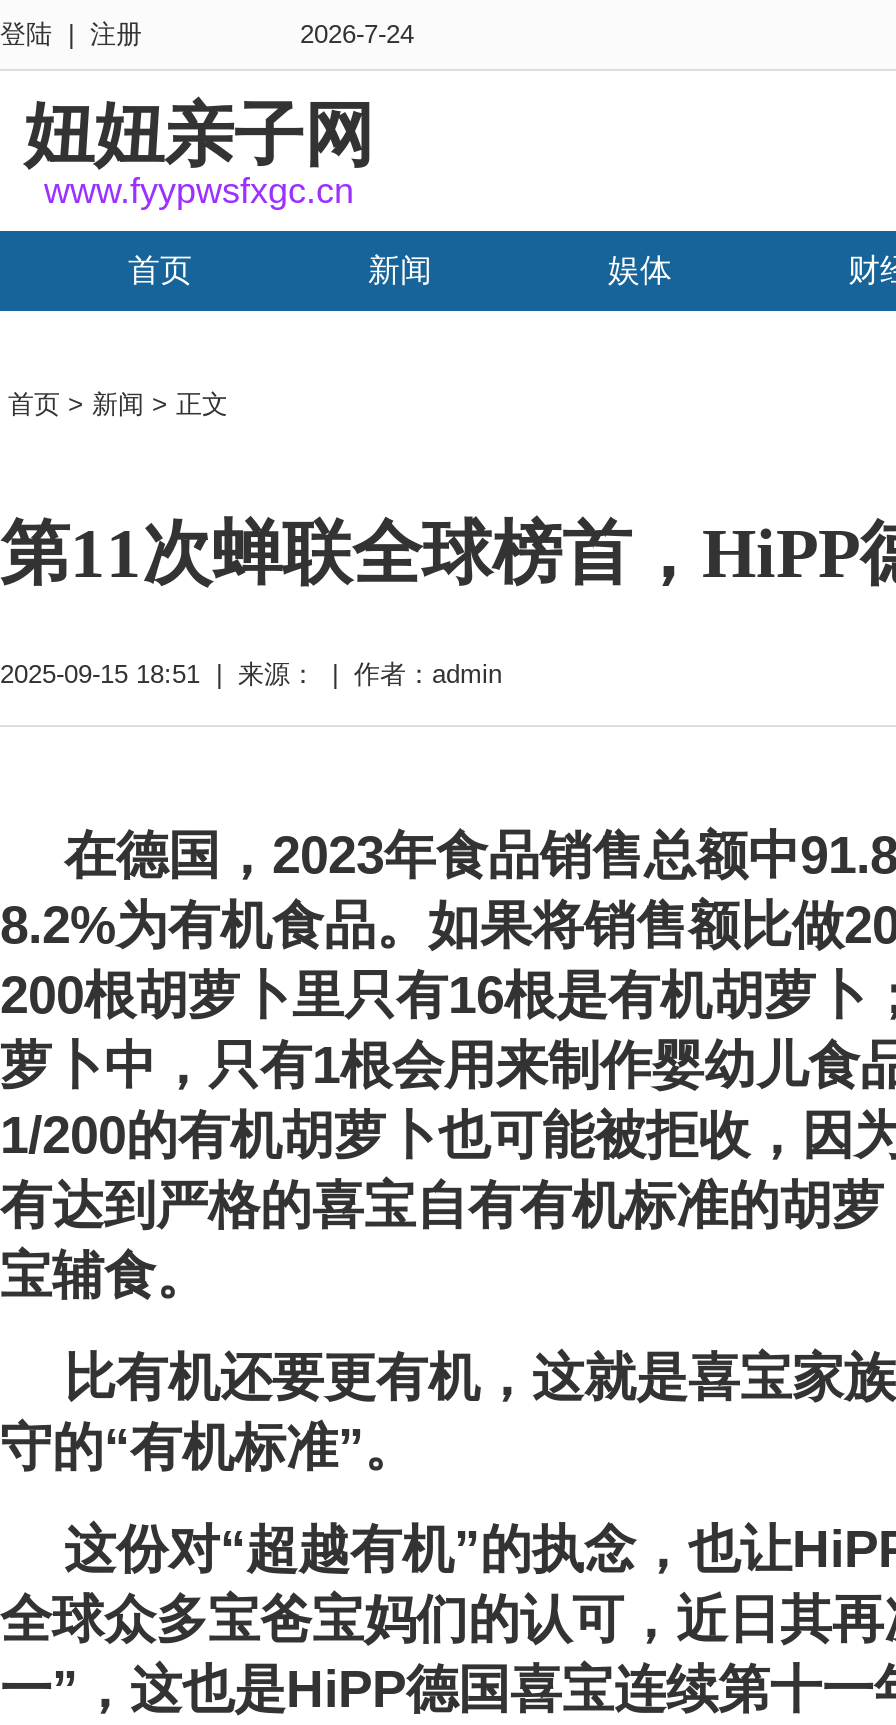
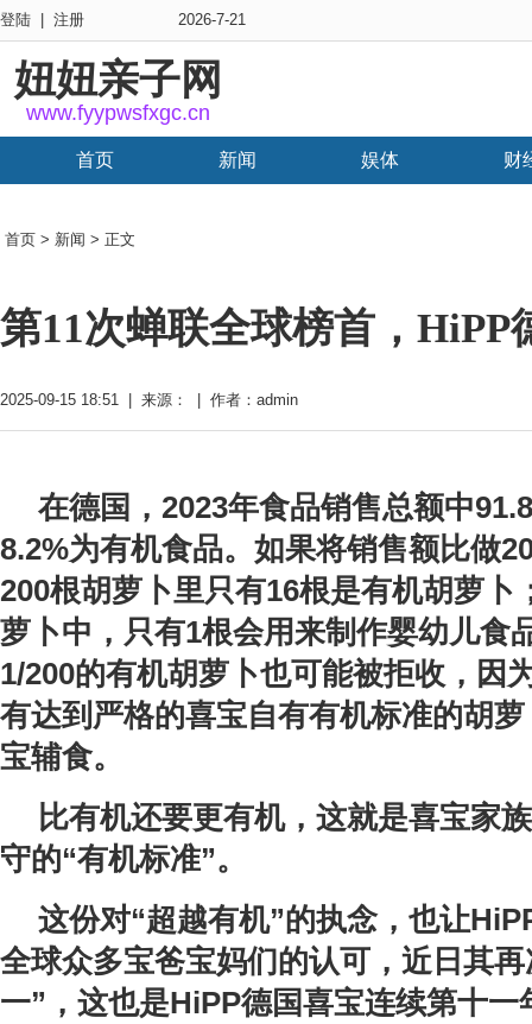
- 2026-7-24
+ 2026-7-21
